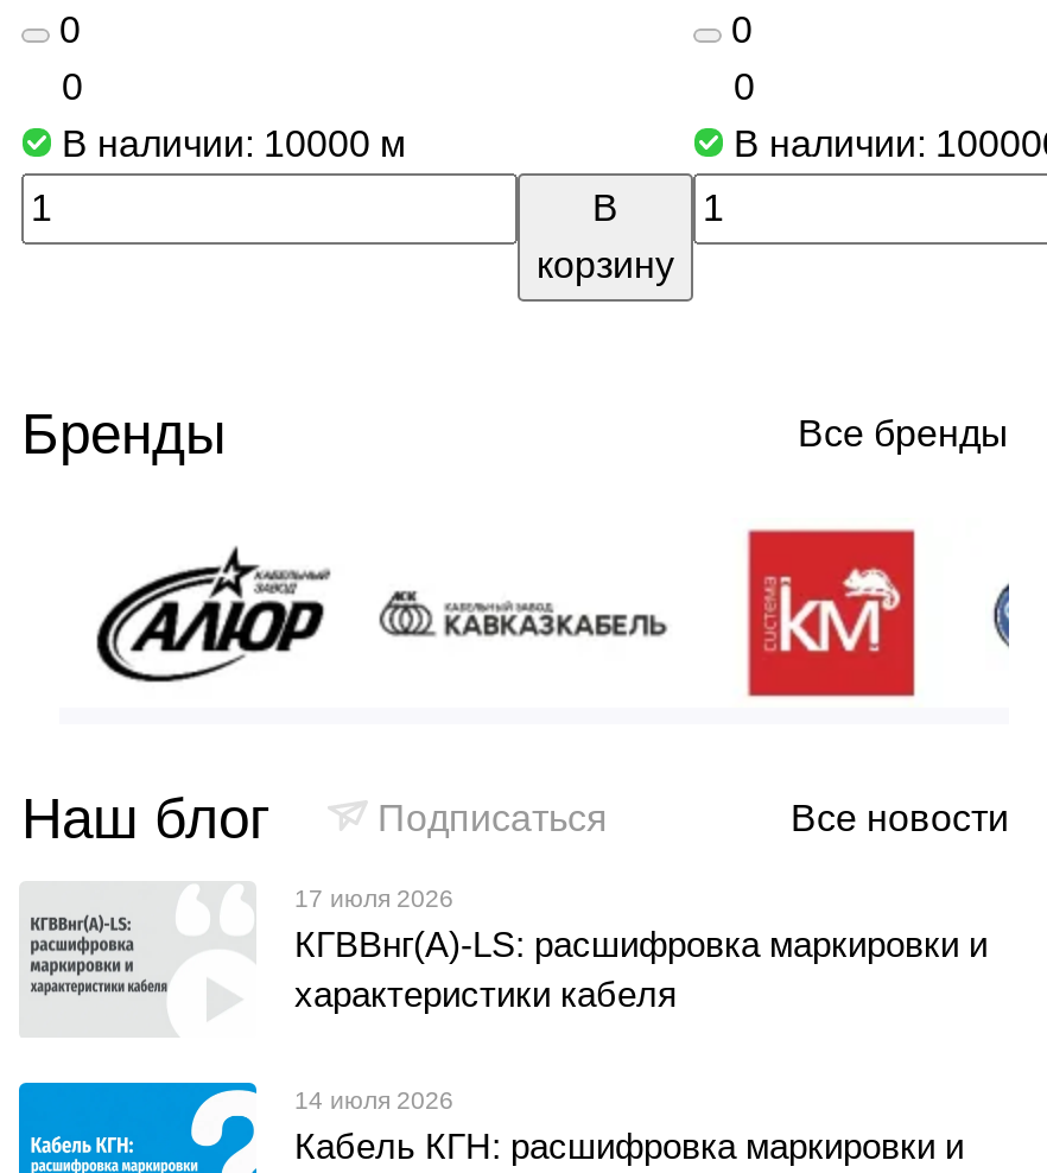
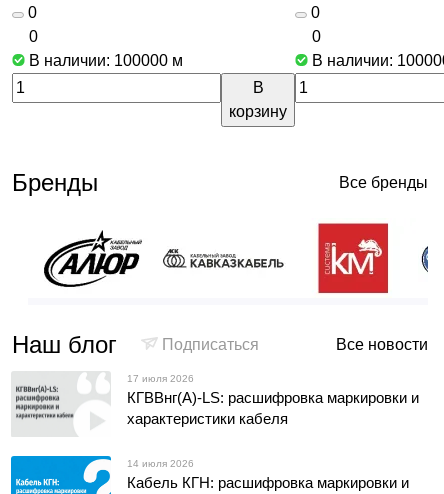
- В наличии: 10000 м
+ В наличии: 100000 м
